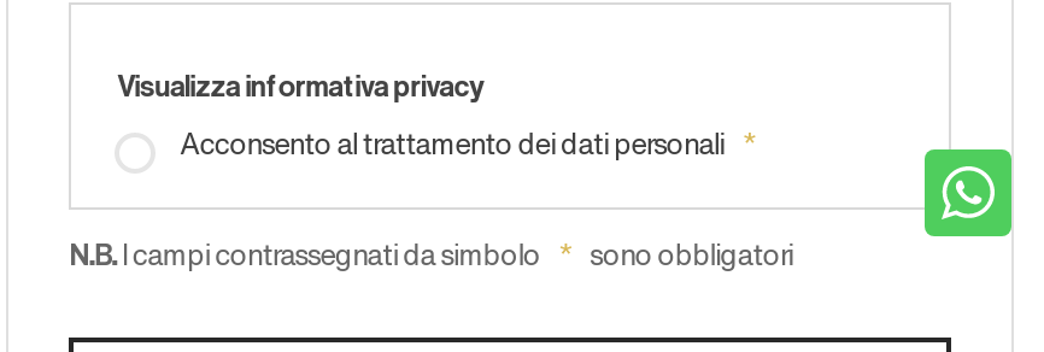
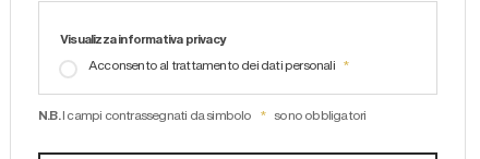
- [image]
